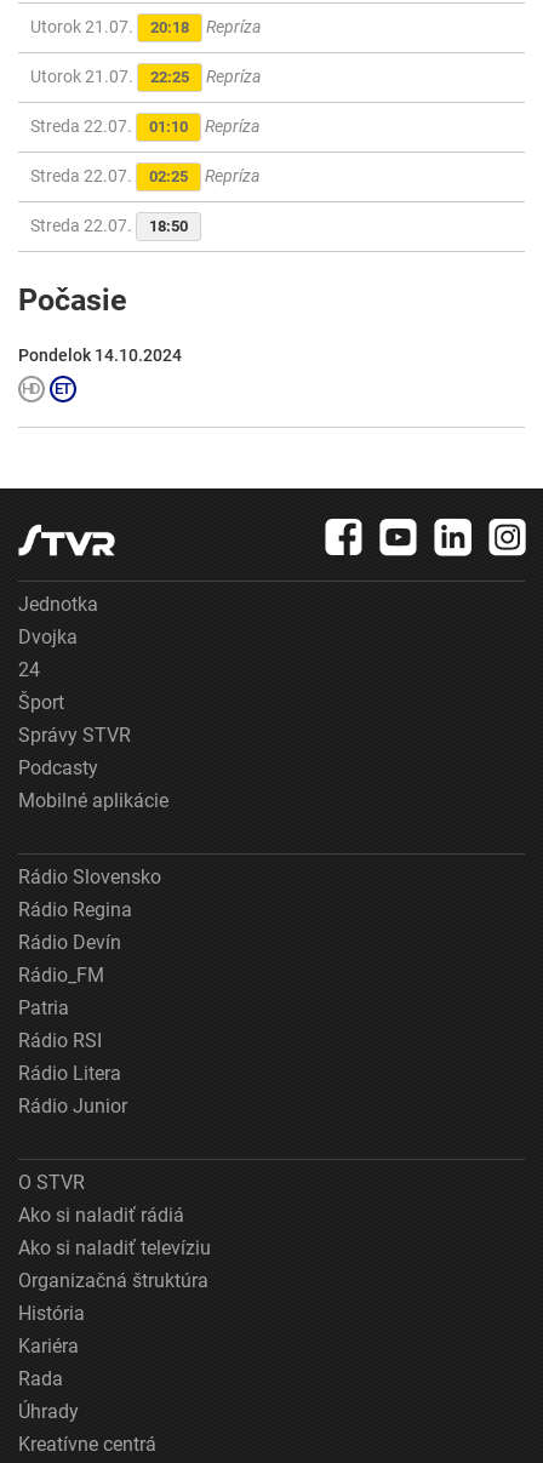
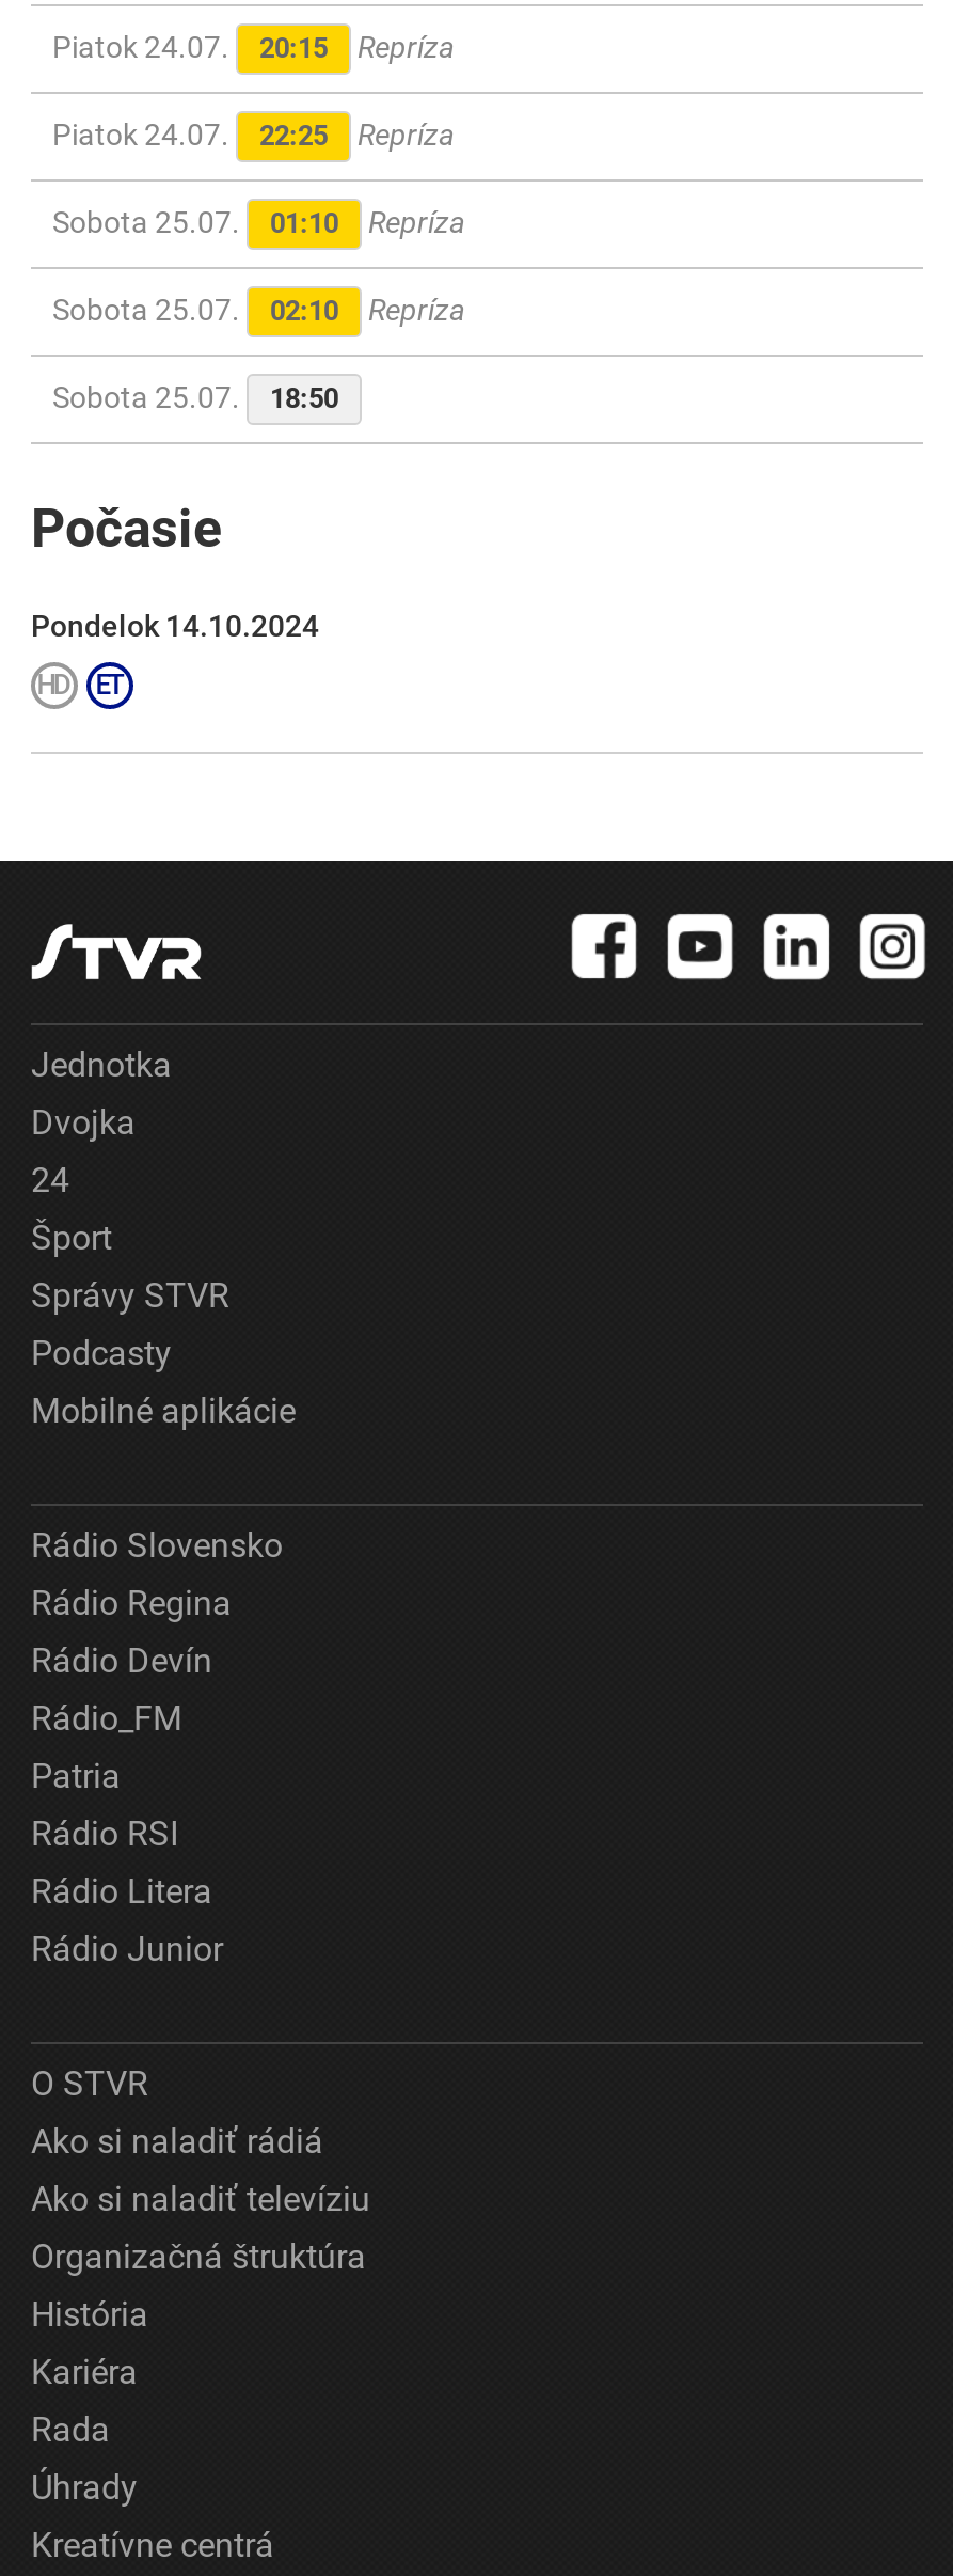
- Utorok 21.07.
- 20:18
+ Piatok 24.07.
+ 20:15

- Utorok 21.07. 22:25 Repríza
+ Piatok 24.07. 22:25 Repríza

- Streda 22.07. 01:10 Repríza
+ Sobota 25.07. 01:10 Repríza

- Streda 22.07.
- 02:25
+ Sobota 25.07.
+ 02:10

- Streda 22.07. 18:50
+ Sobota 25.07. 18:50
